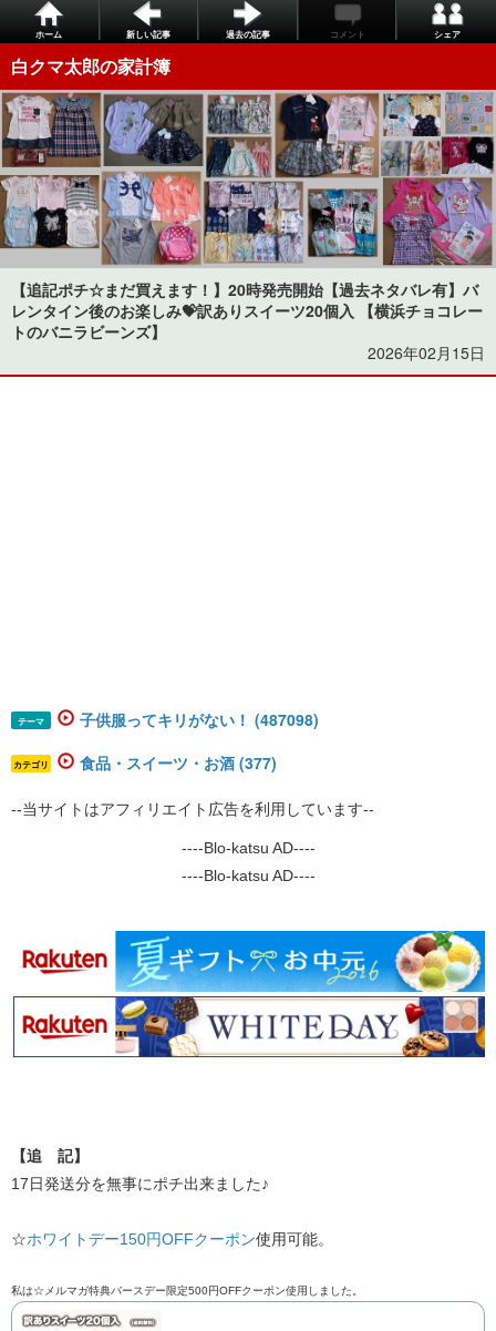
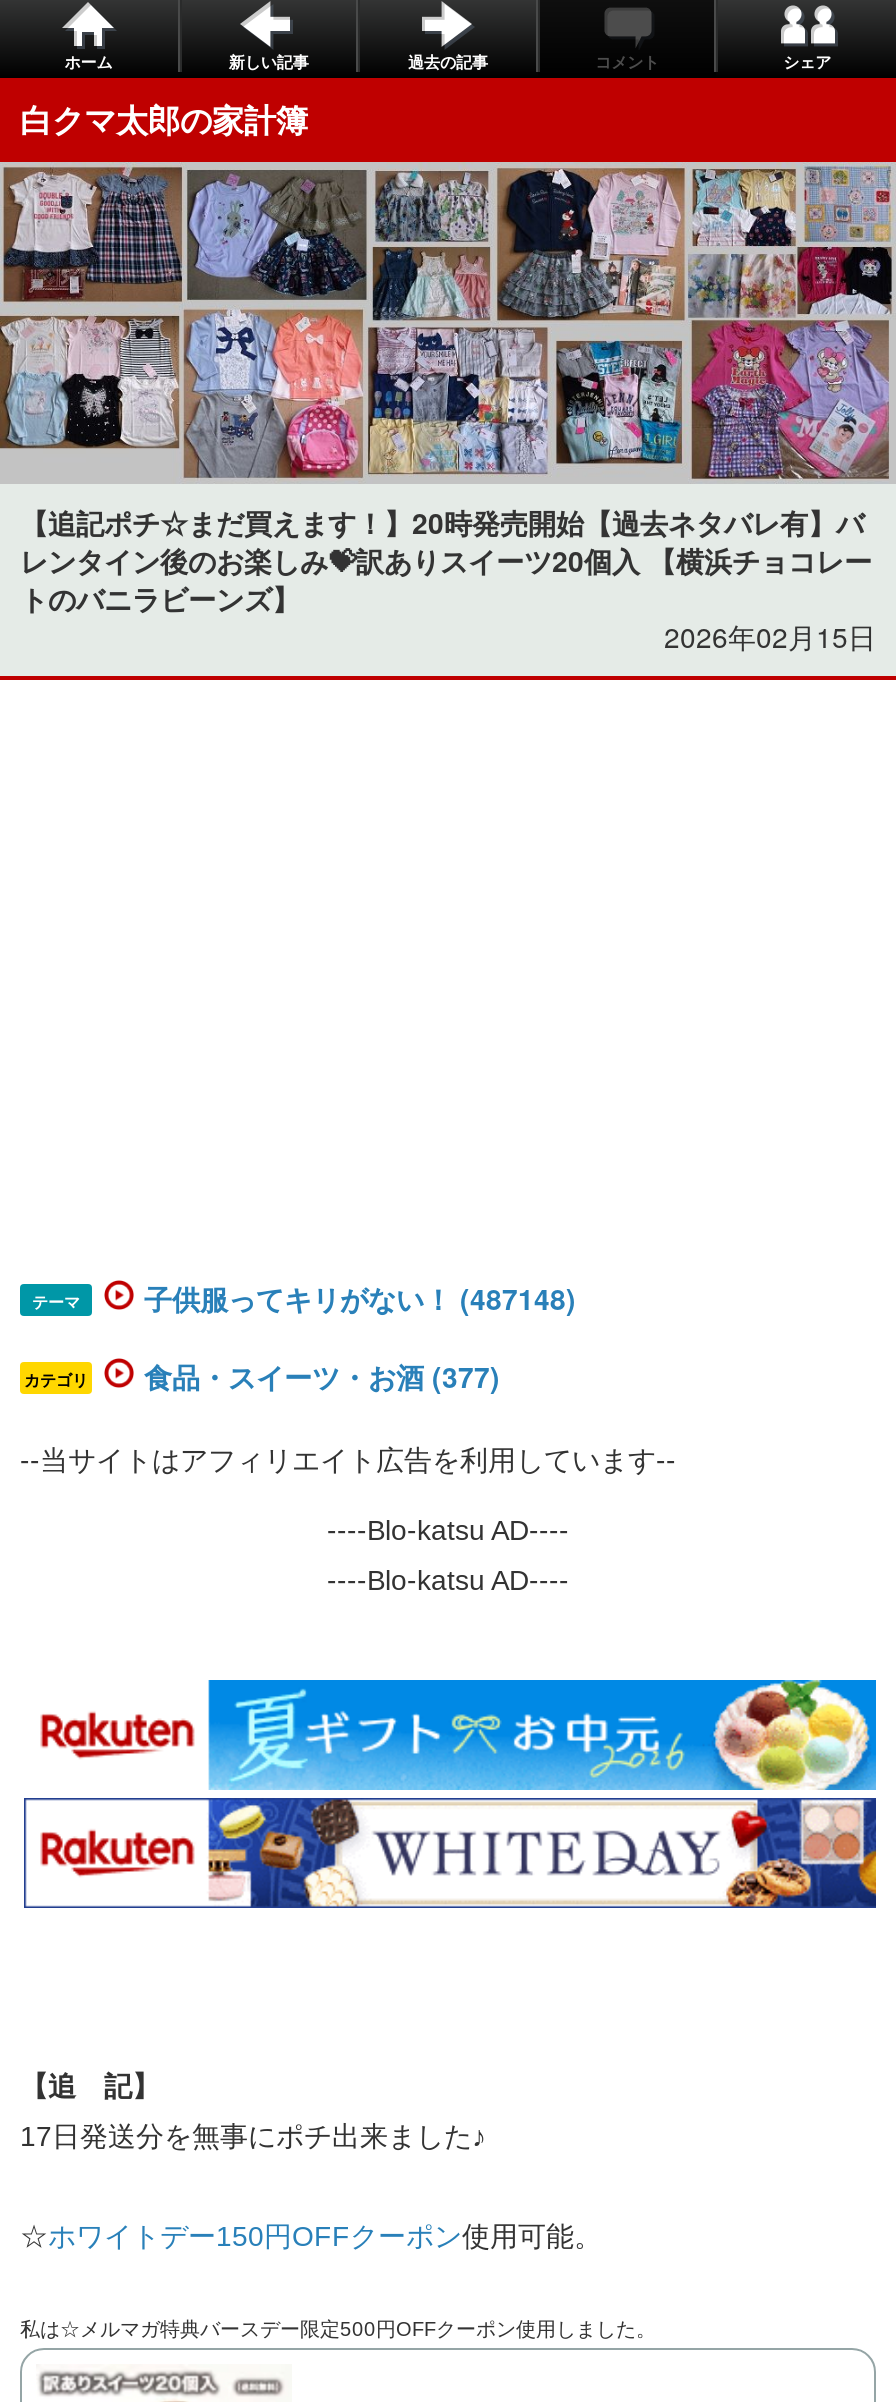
- 子供服ってキリがない！ (487098)
+ 子供服ってキリがない！ (487148)
